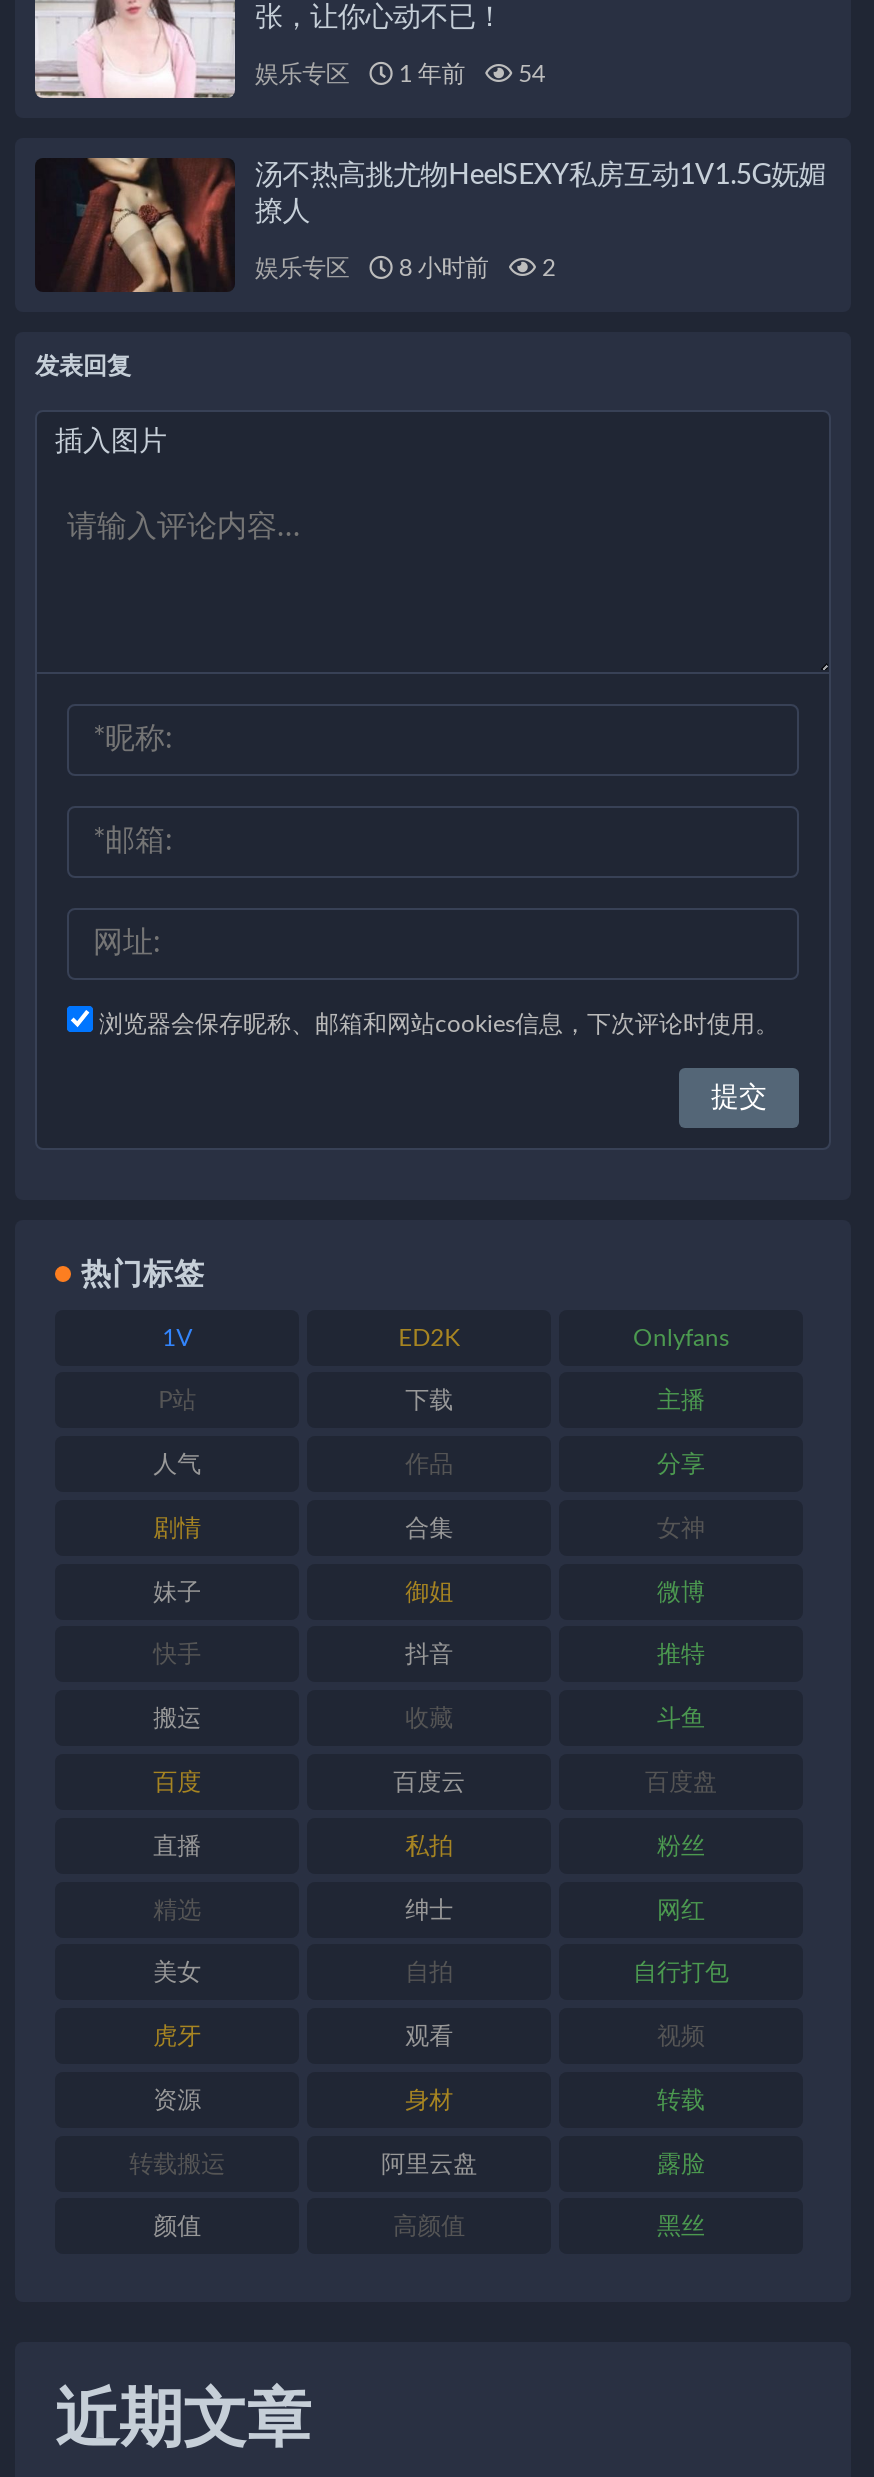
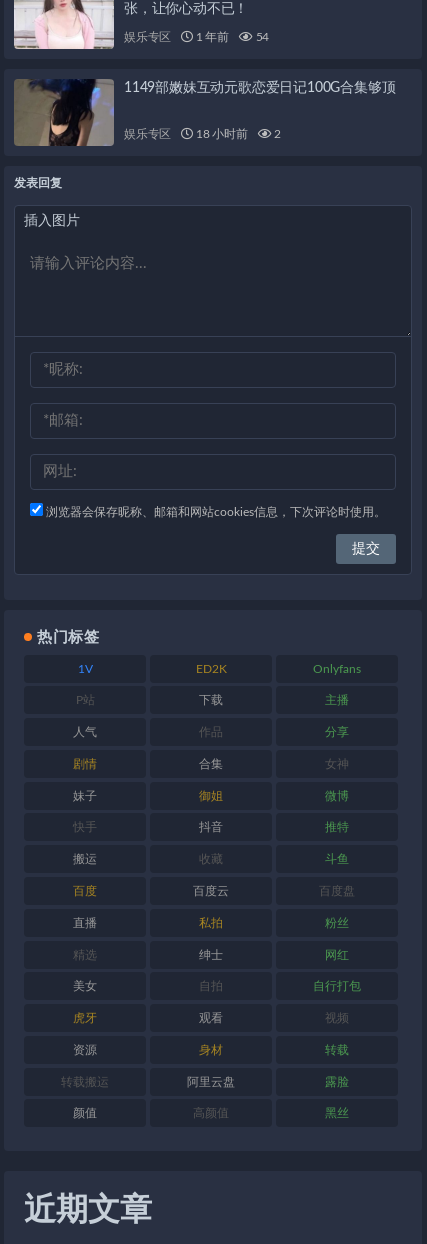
- [image]
- 汤不热高挑尤物HeelSEXY私房互动1V1.5G妩媚
- 撩人
+ [image]
+ 1149部嫩妹互动元歌恋爱日记100G合集够顶

- 娱乐专区 8 小时前 2
+ 娱乐专区 18 小时前 2
